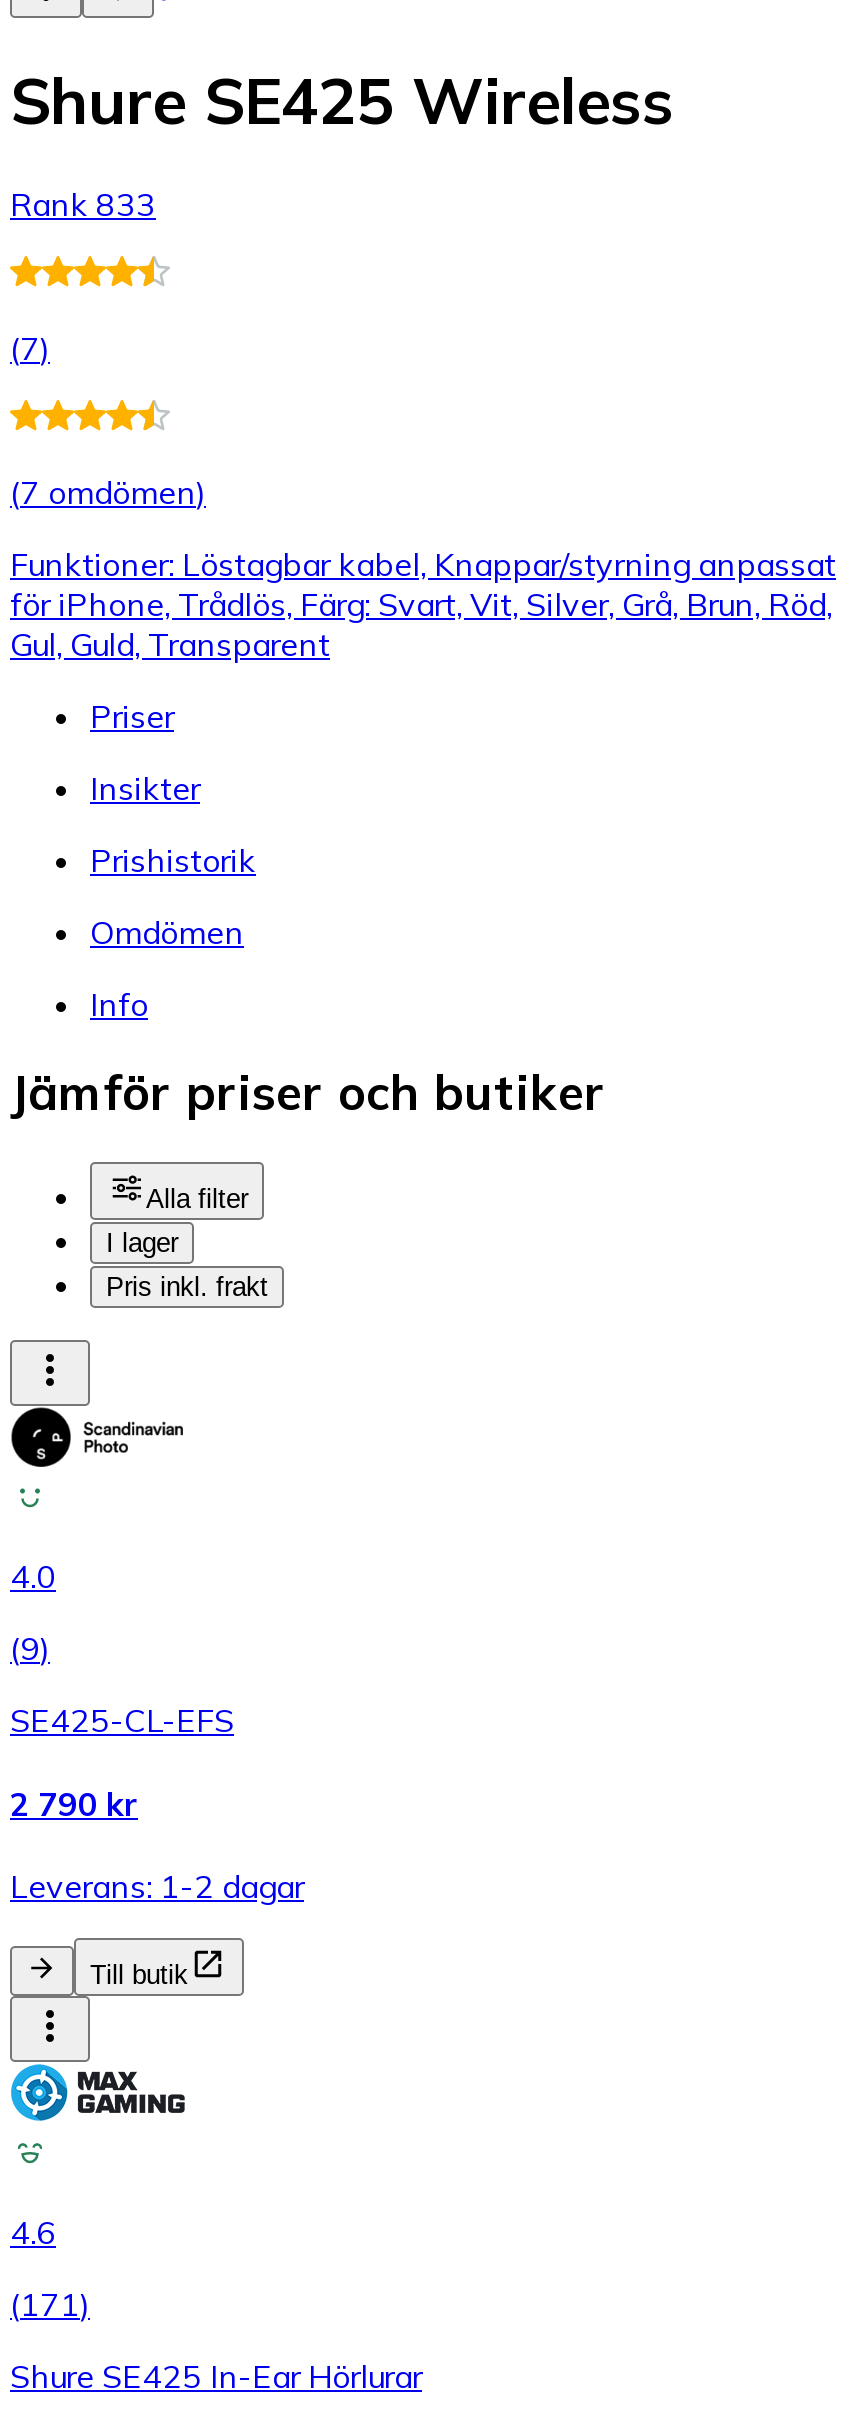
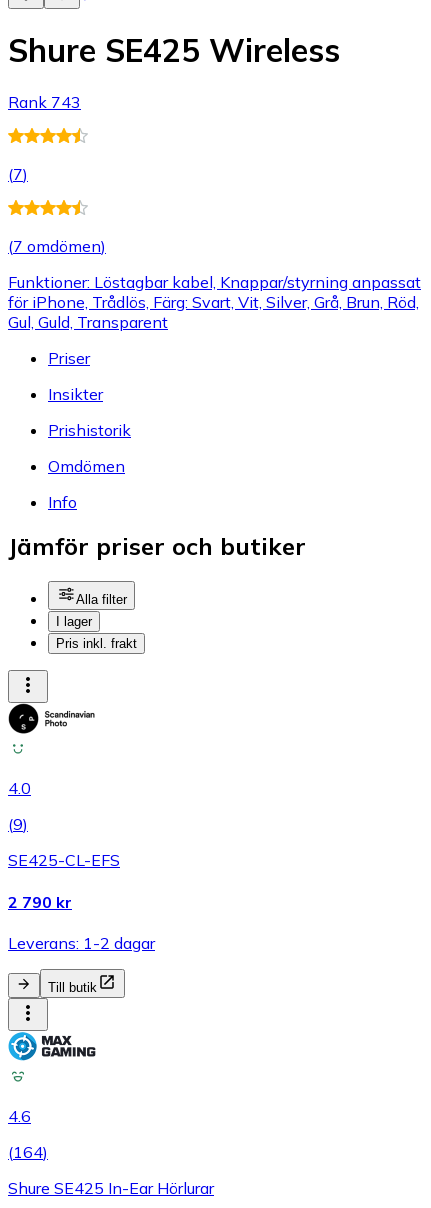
- Rank 833
+ Rank 743

- (171)
+ (164)
